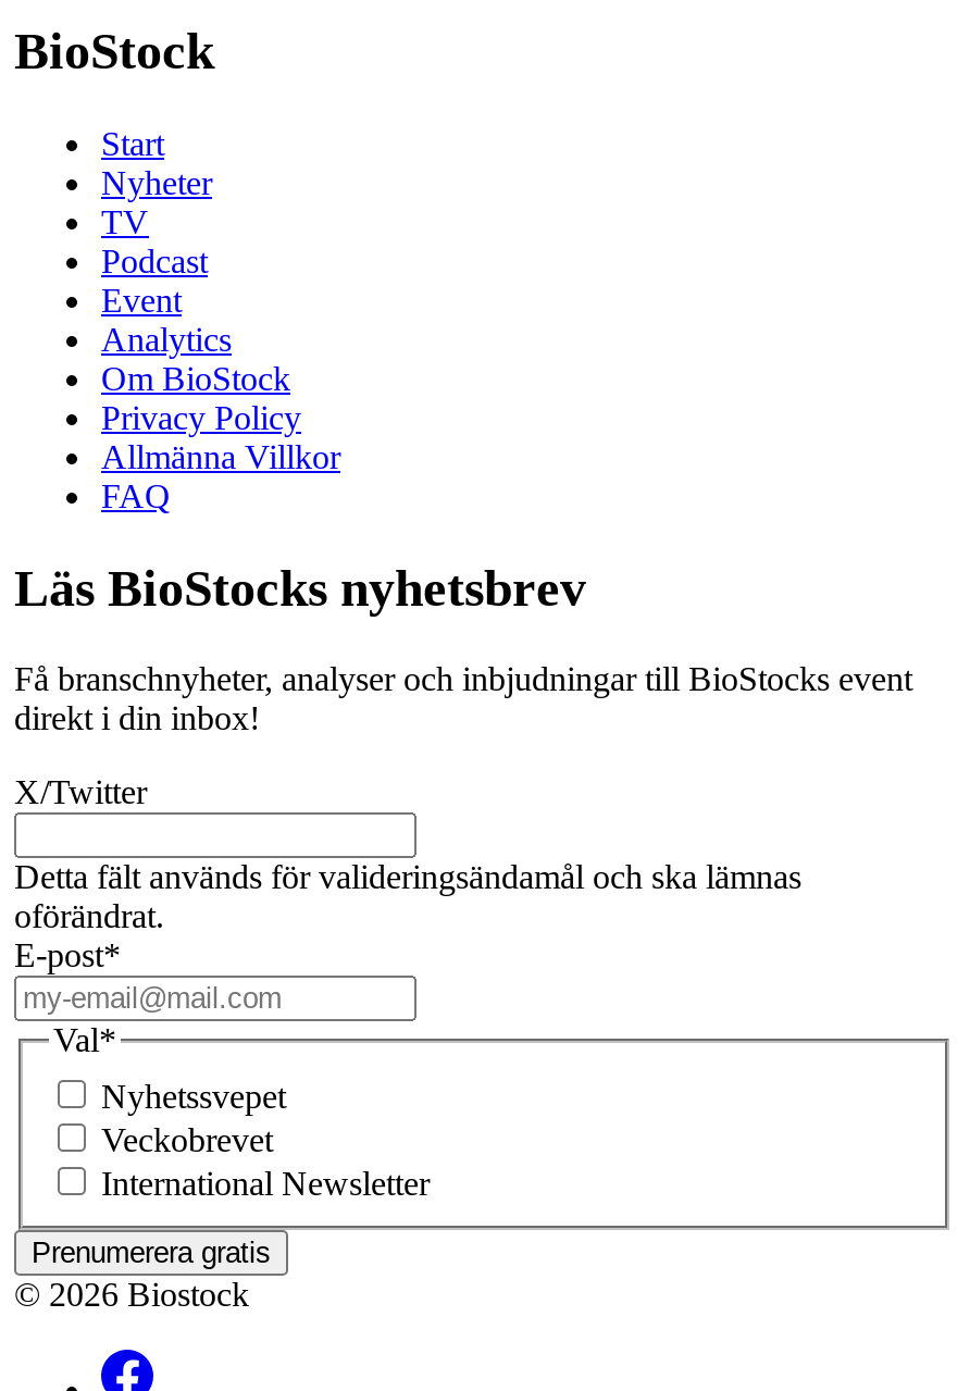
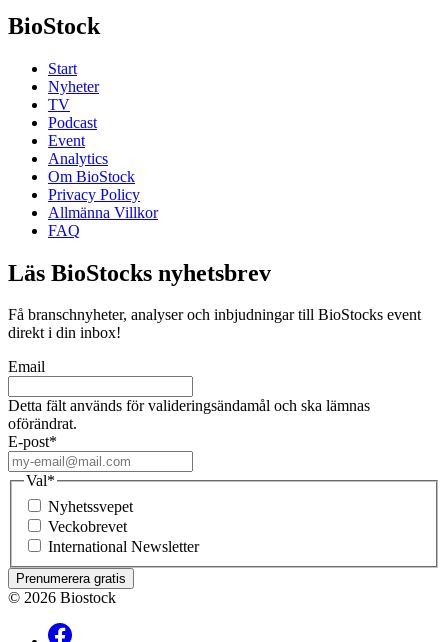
- X/Twitter
+ Email
